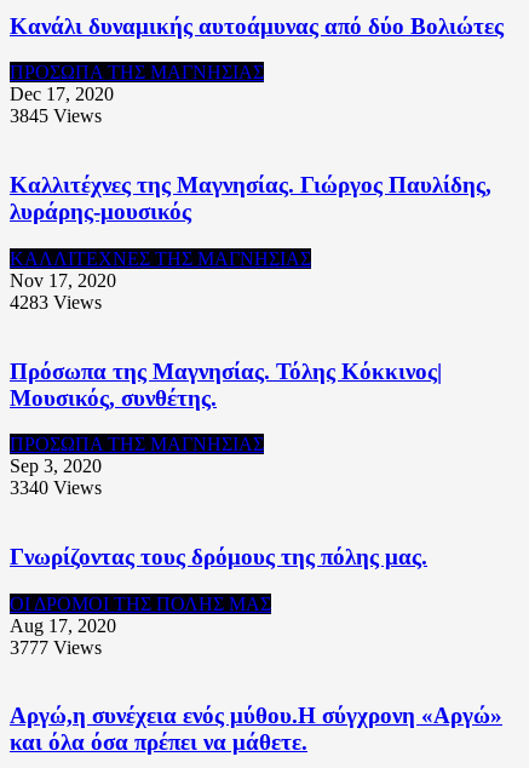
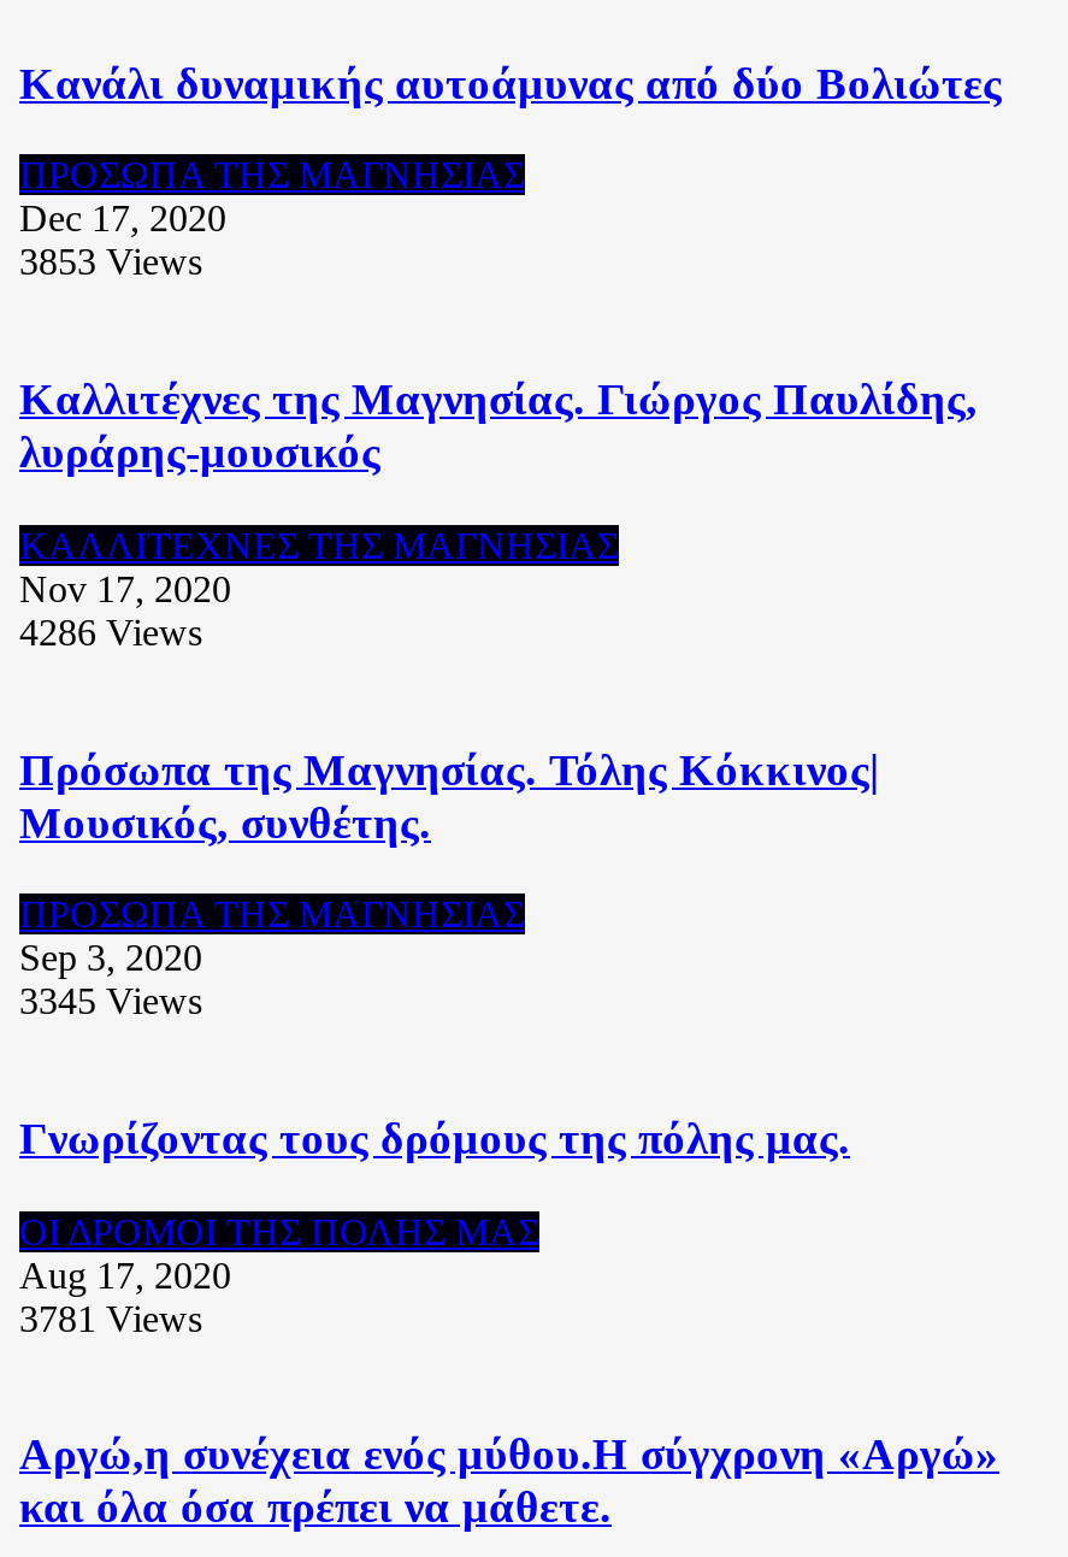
- 3845 Views
+ 3853 Views

- 4283 Views
+ 4286 Views

- 3340 Views
+ 3345 Views

- 3777 Views
+ 3781 Views
